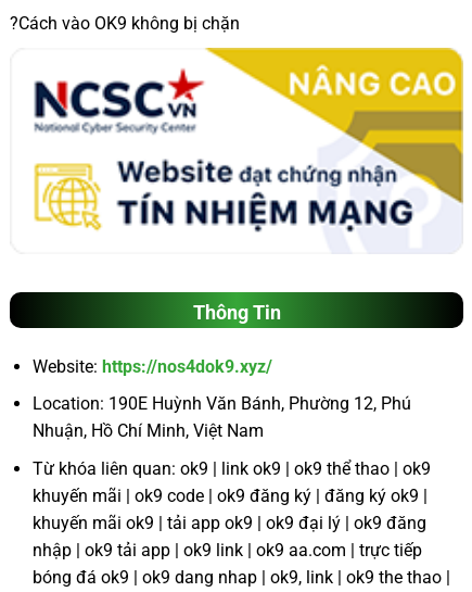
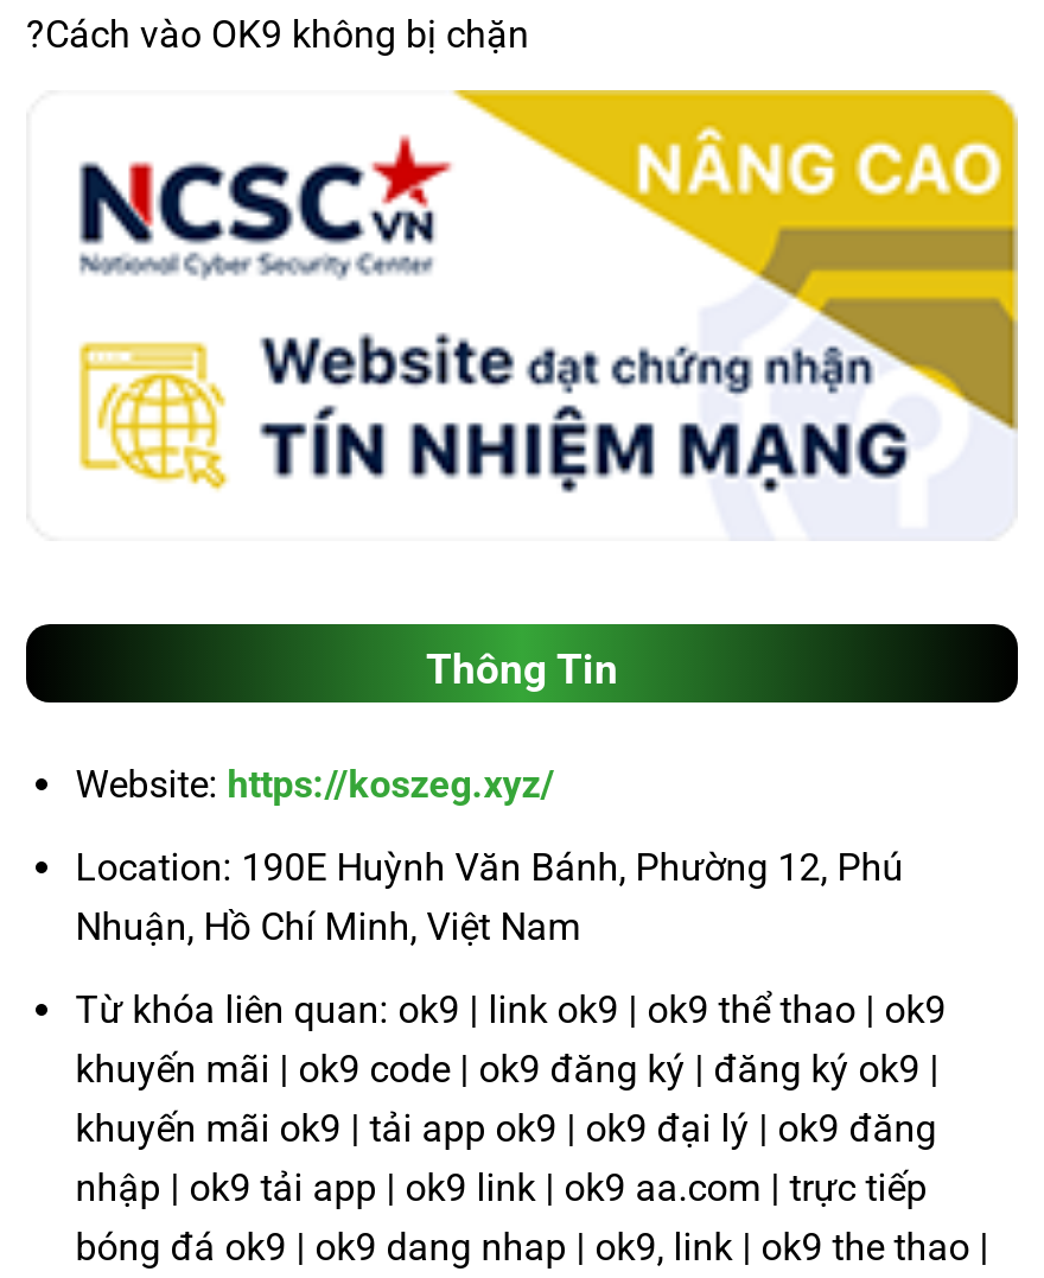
- Website: https://nos4dok9.xyz/
+ Website: https://koszeg.xyz/
